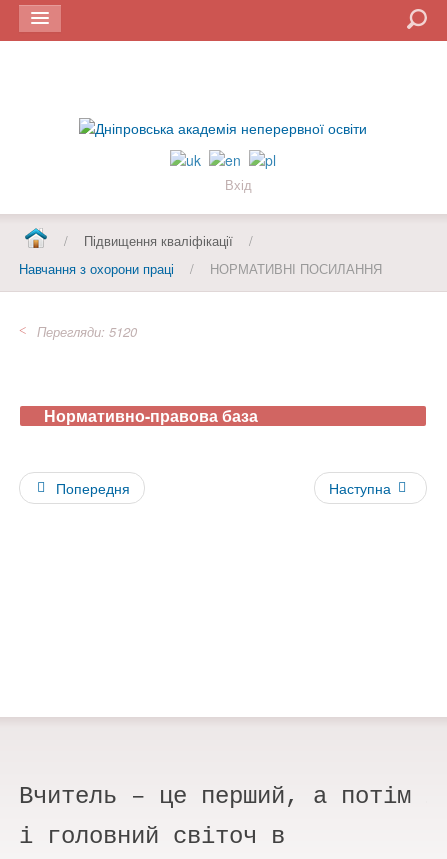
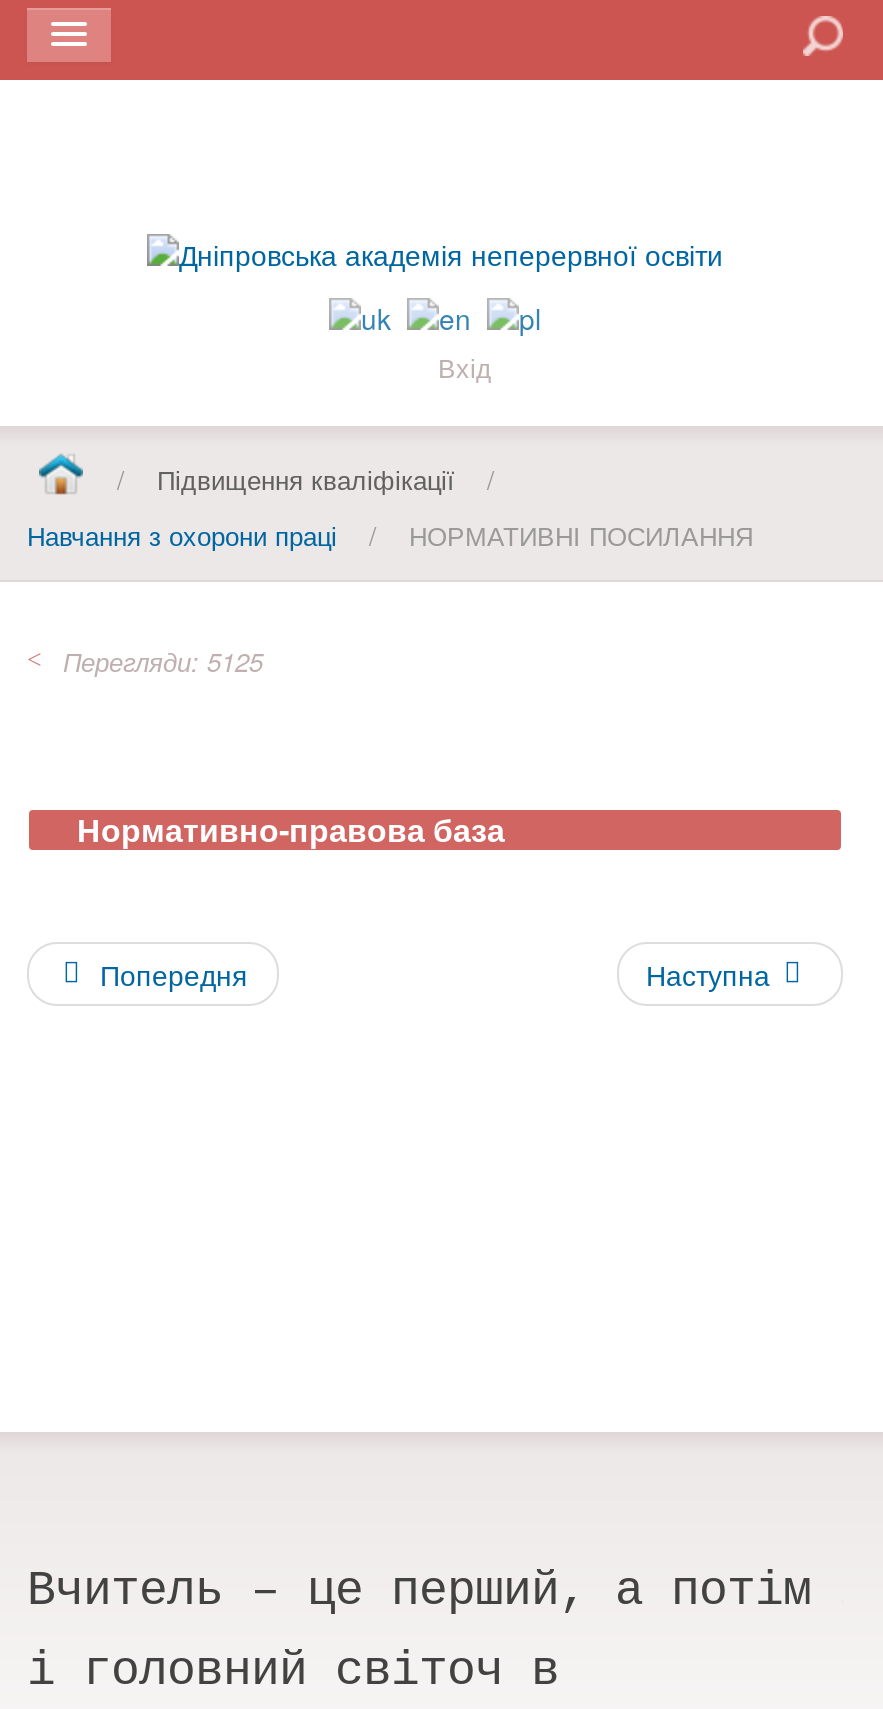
- Перегляди: 5120
+ Перегляди: 5125
